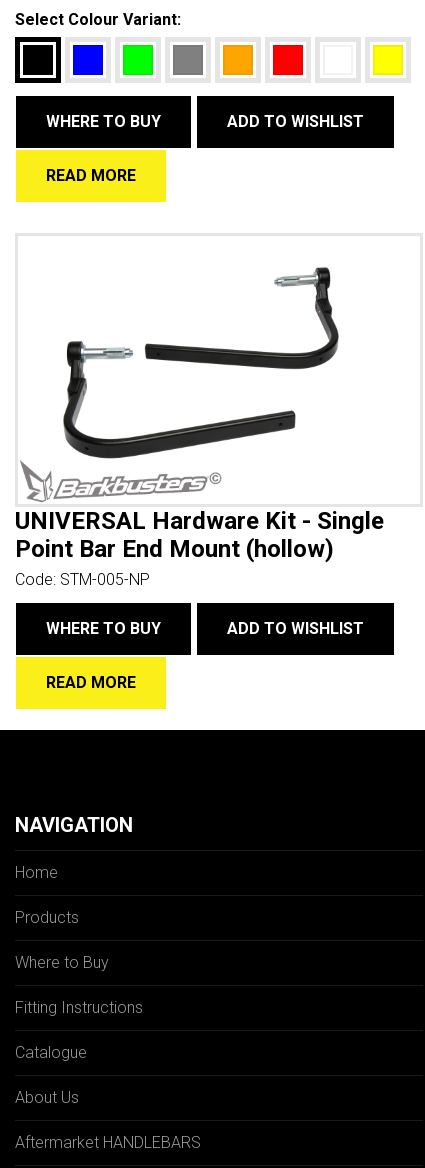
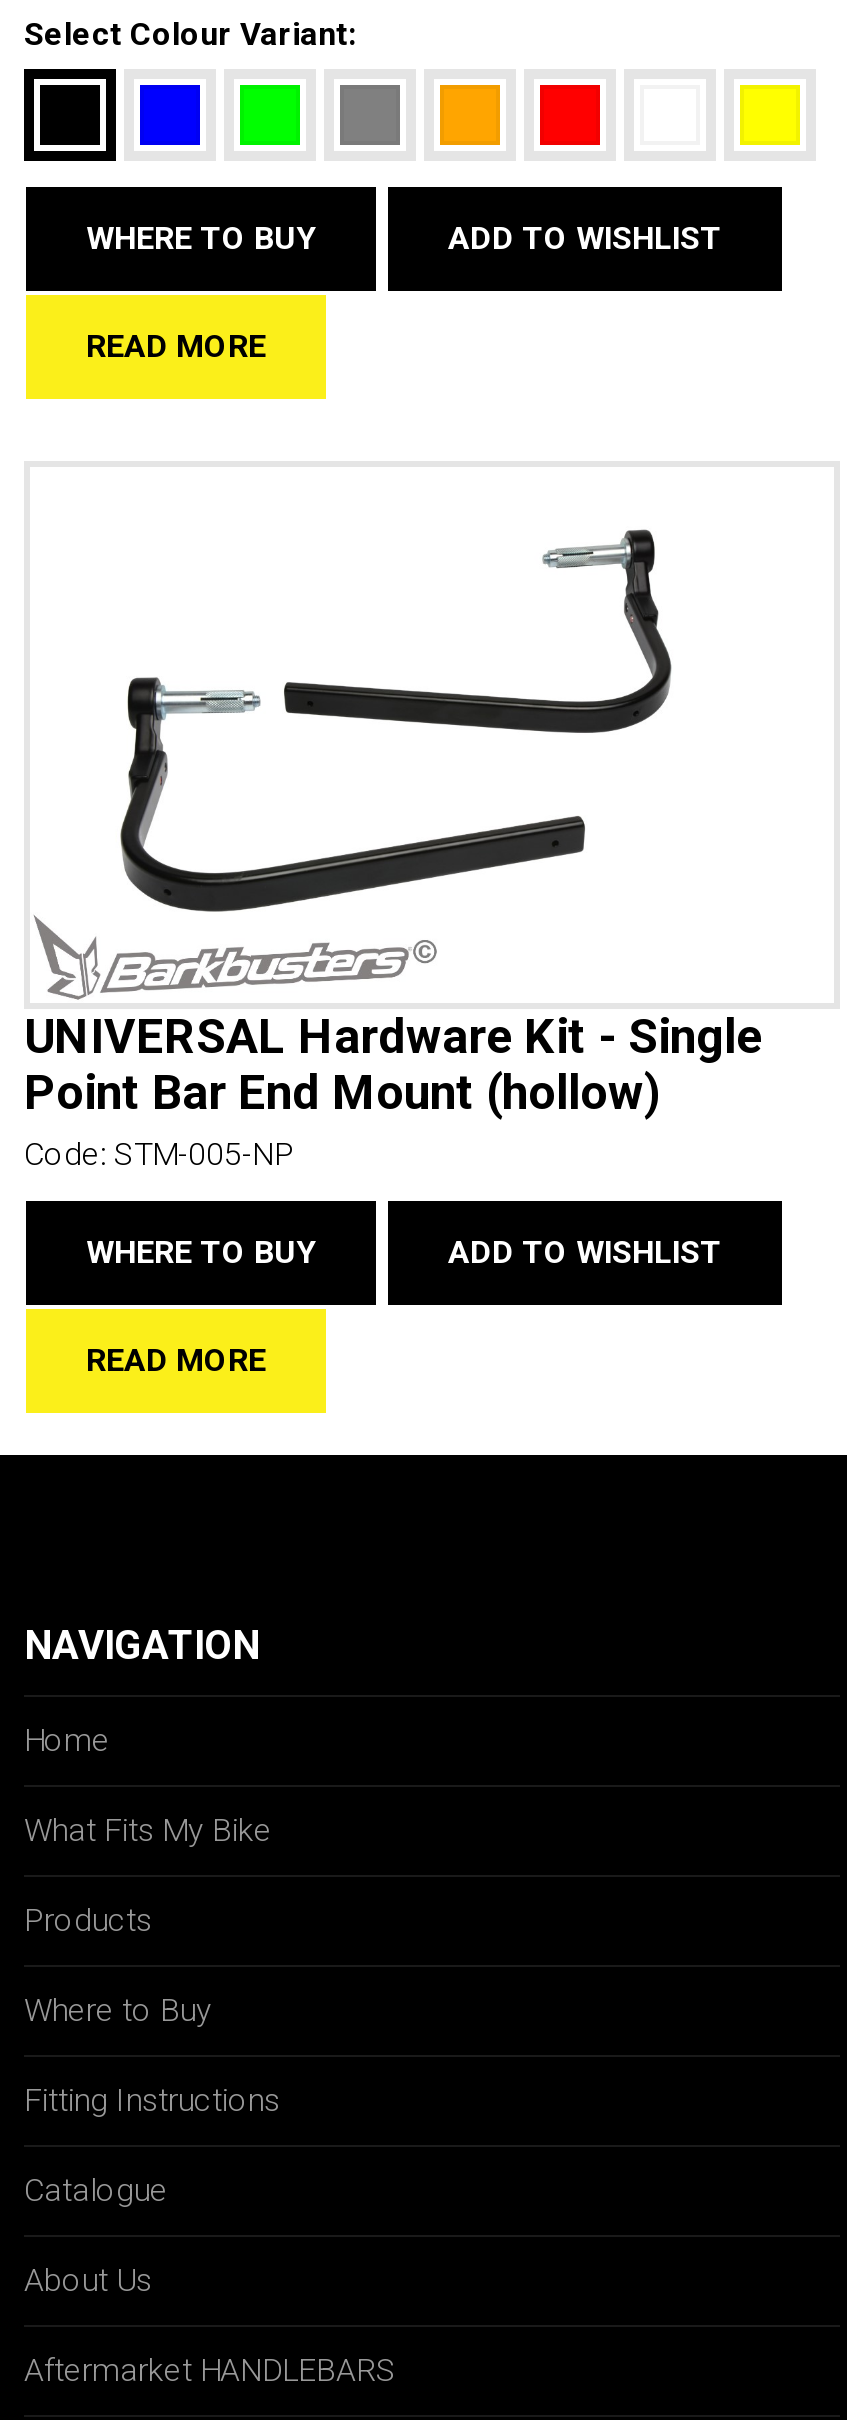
+ What Fits My Bike
